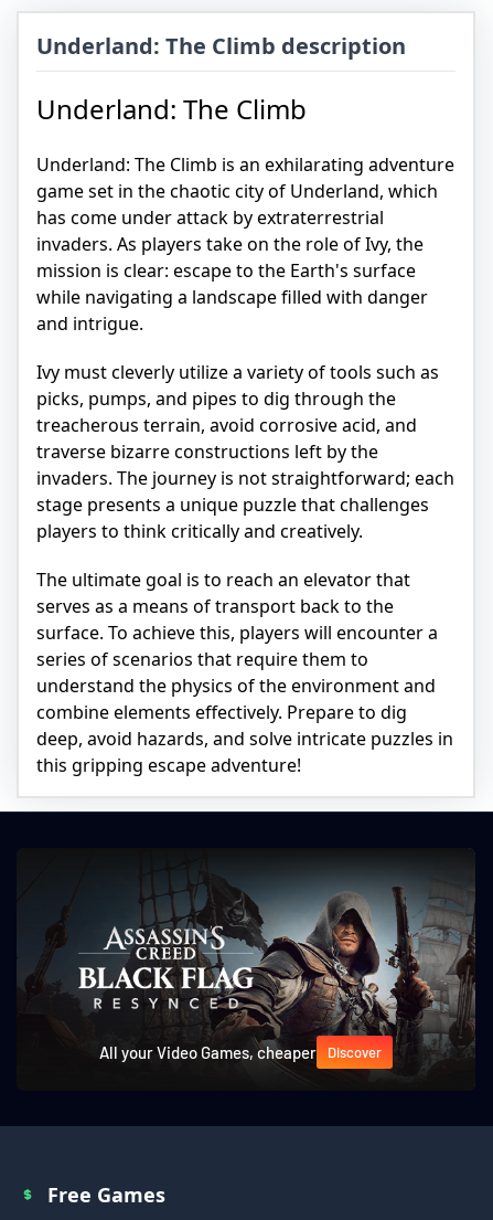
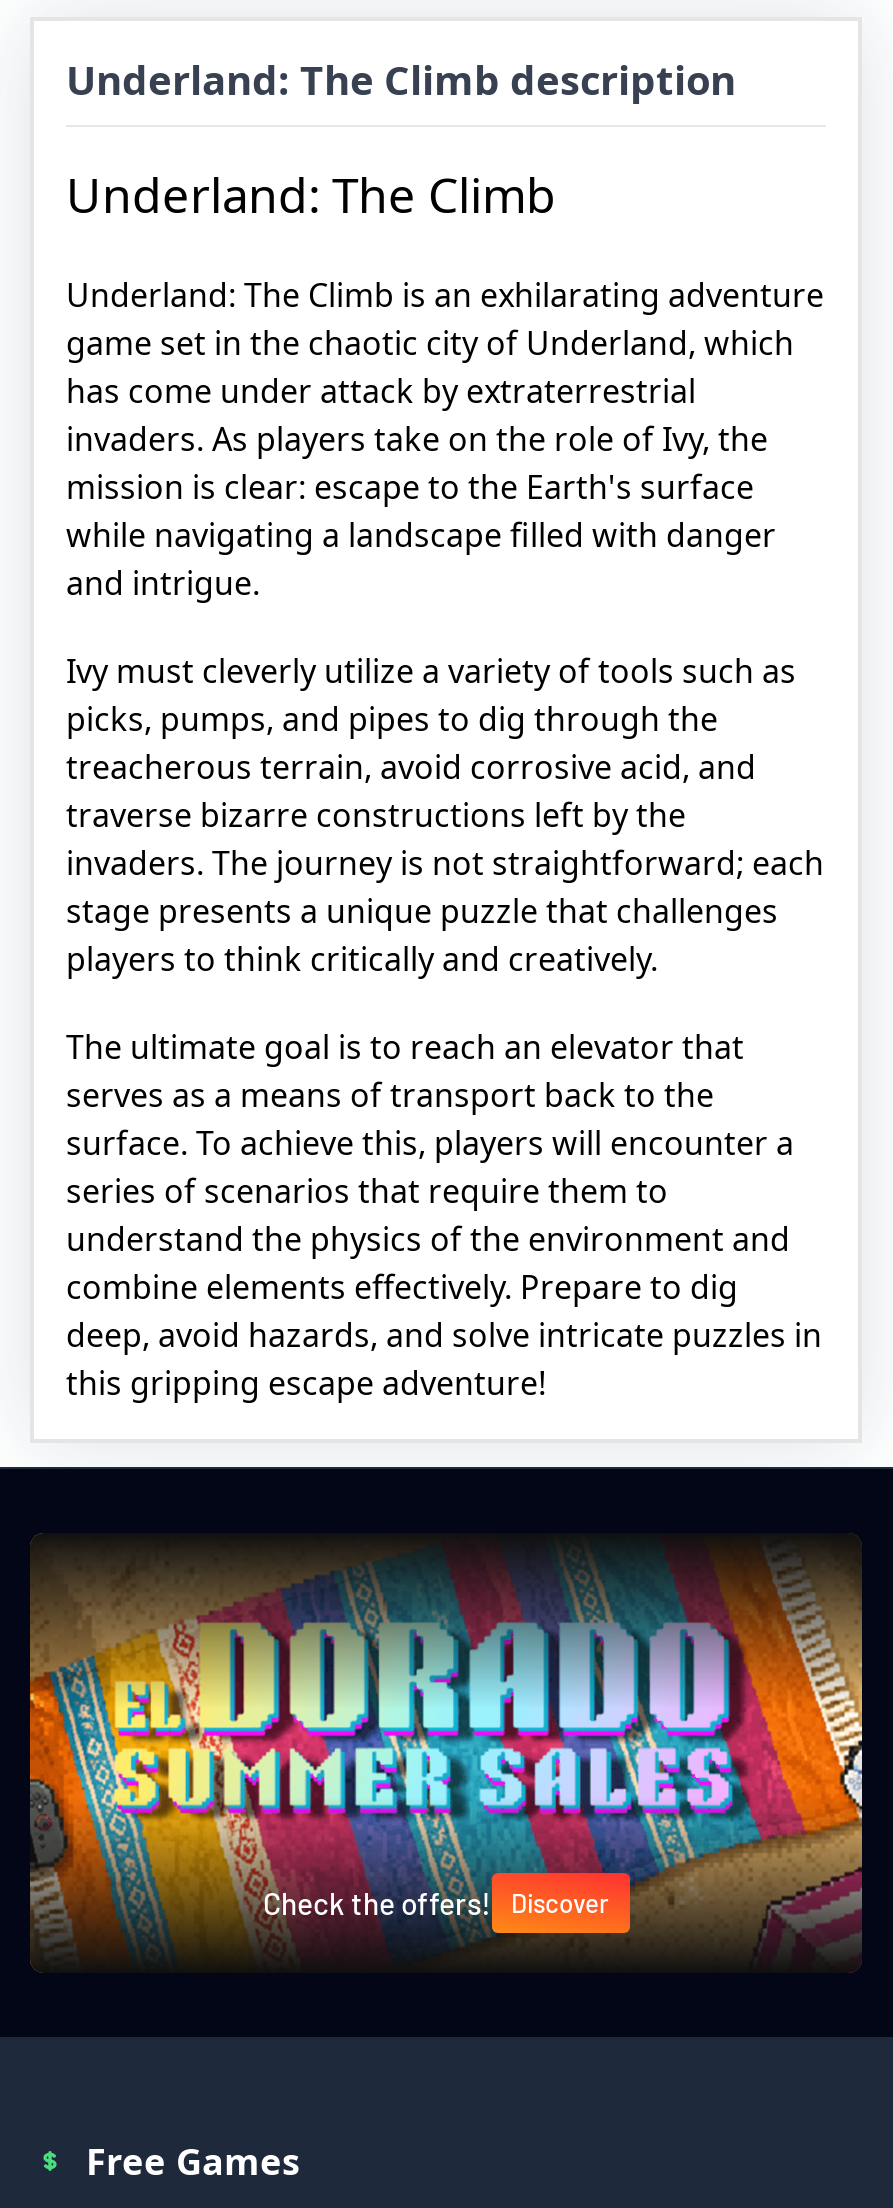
- [image]
- All your Video Games, cheaper
+ [image]
+ Check the offers!
